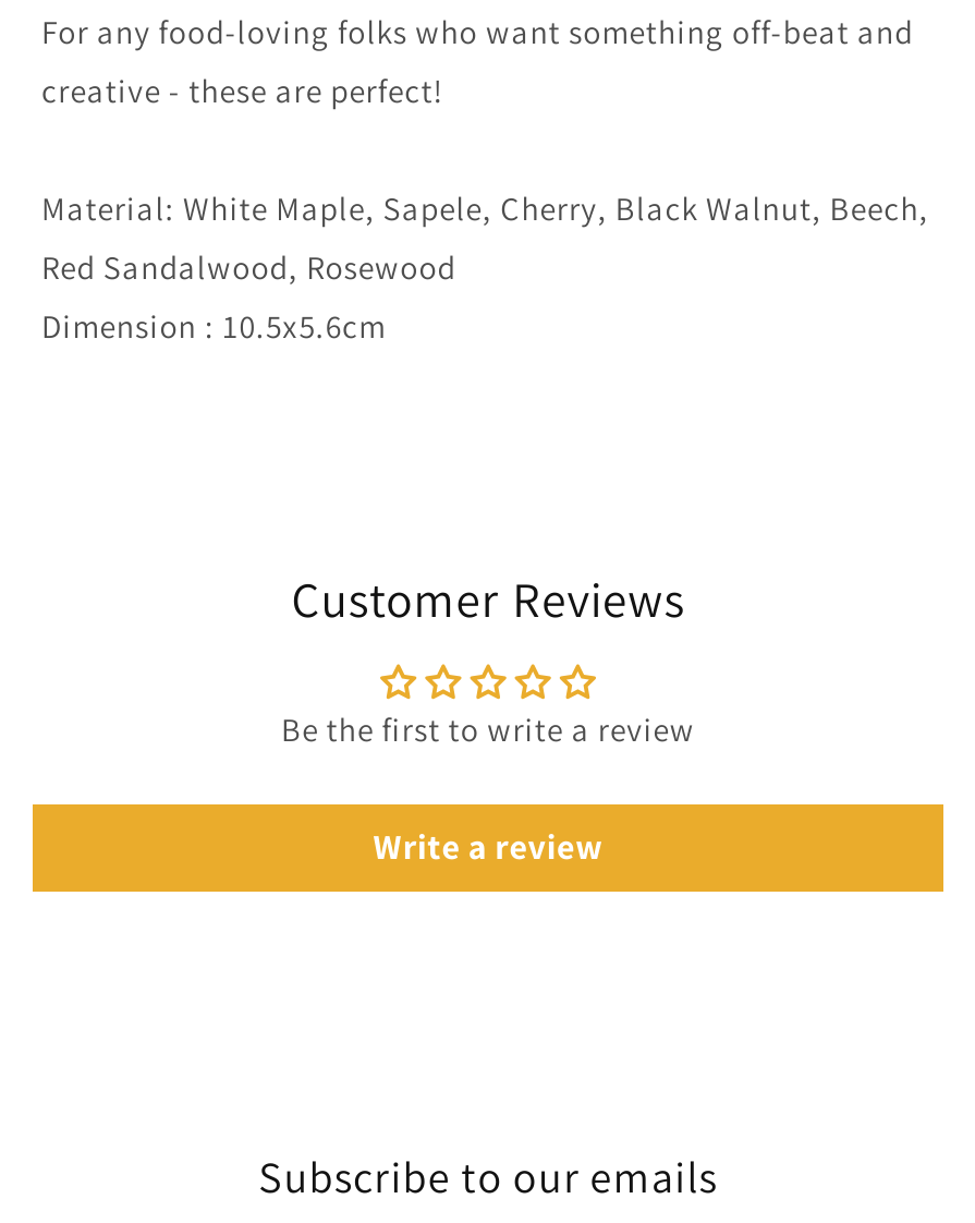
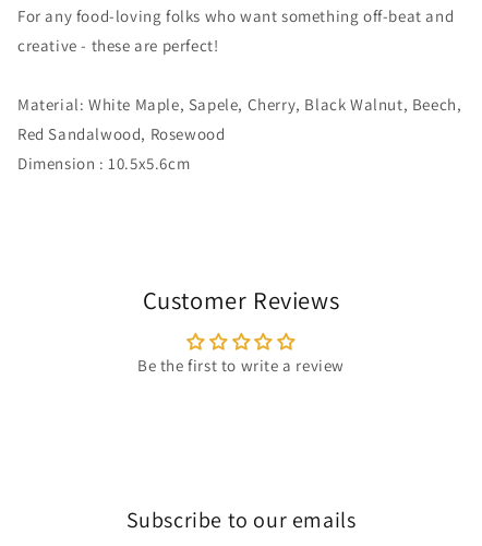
- Write a review
